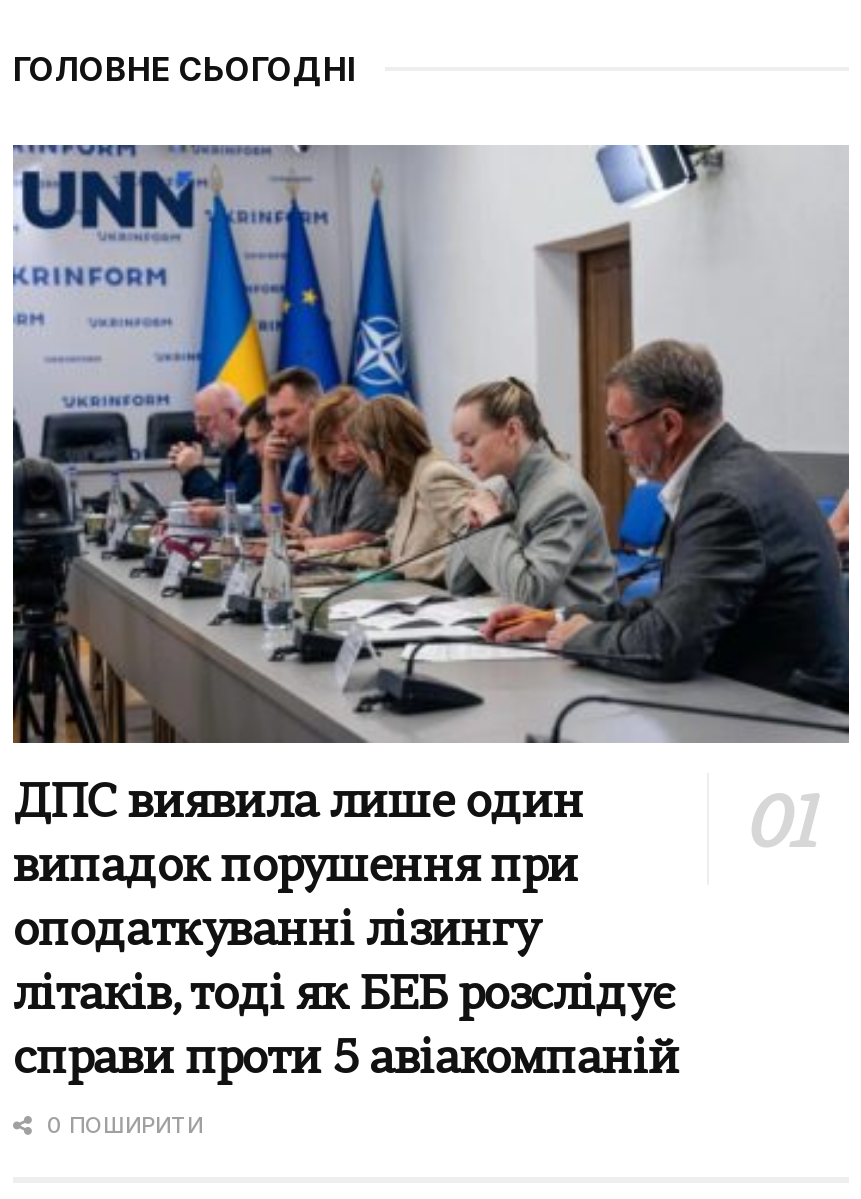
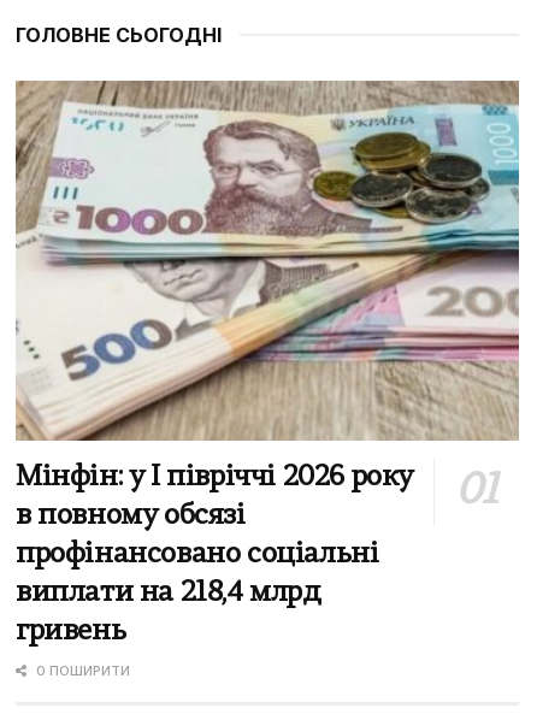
- [image]
- ДПС виявила лише один
- випадок порушення при
- оподаткуванні лізингу
- літаків, тоді як БЕБ розслідує
- справи проти 5 авіакомпаній
+ [image]
+ Мінфін: у І півріччі 2026 року
+ в повному обсязі
+ профінансовано соціальні
+ виплати на 218,4 млрд
+ гривень
